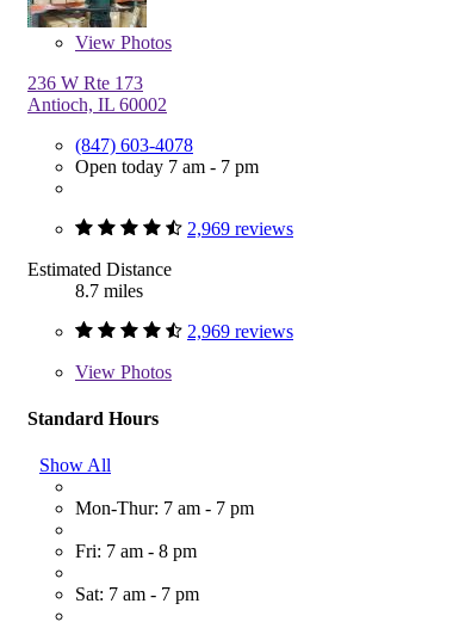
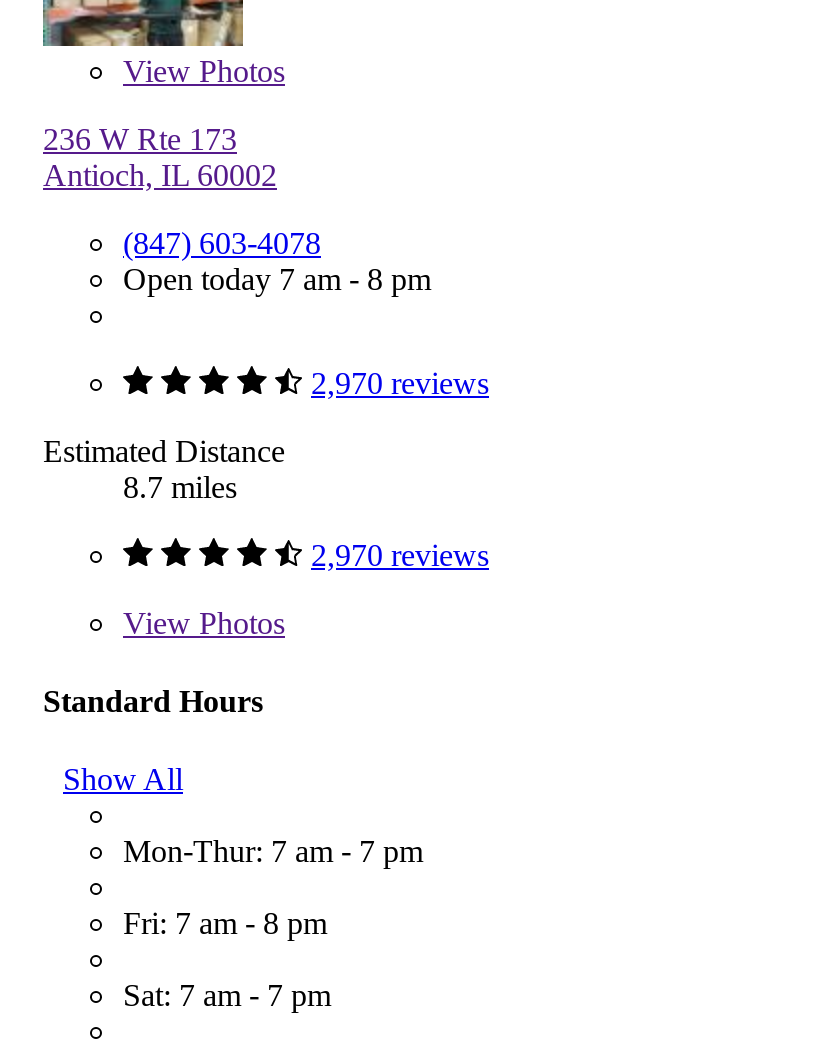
- Open today 7 am - 7 pm
+ Open today 7 am - 8 pm

- 2,969 reviews
+ 2,970 reviews

- 2,969 reviews
+ 2,970 reviews
